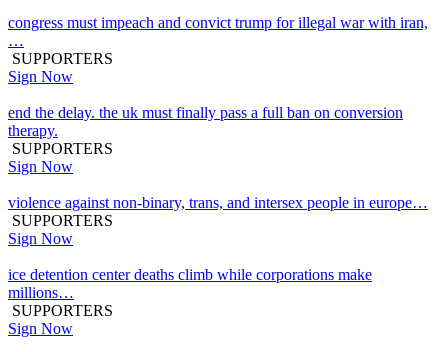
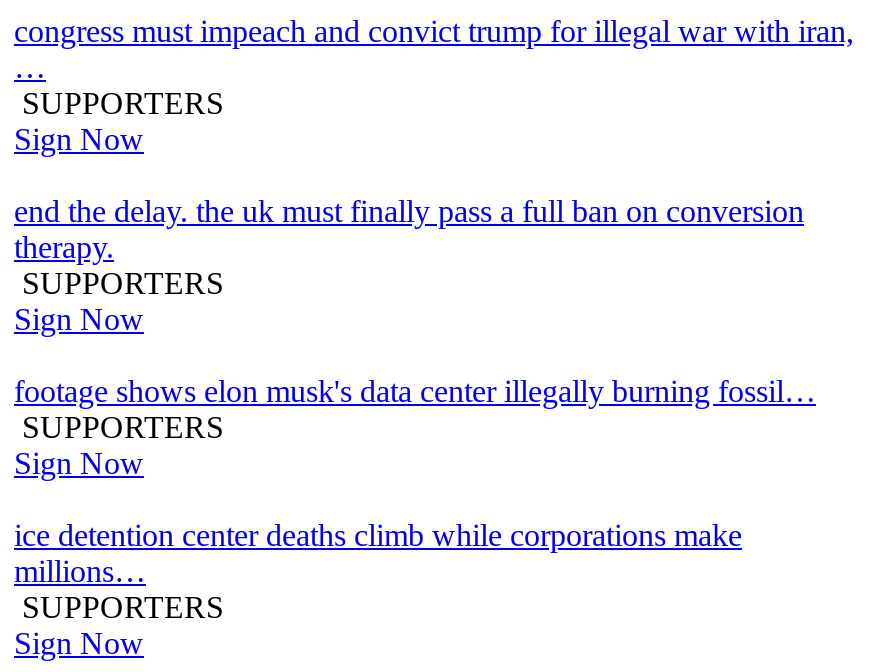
- violence against non-binary, trans, and intersex people in europe…
+ footage shows elon musk's data center illegally burning fossil…
